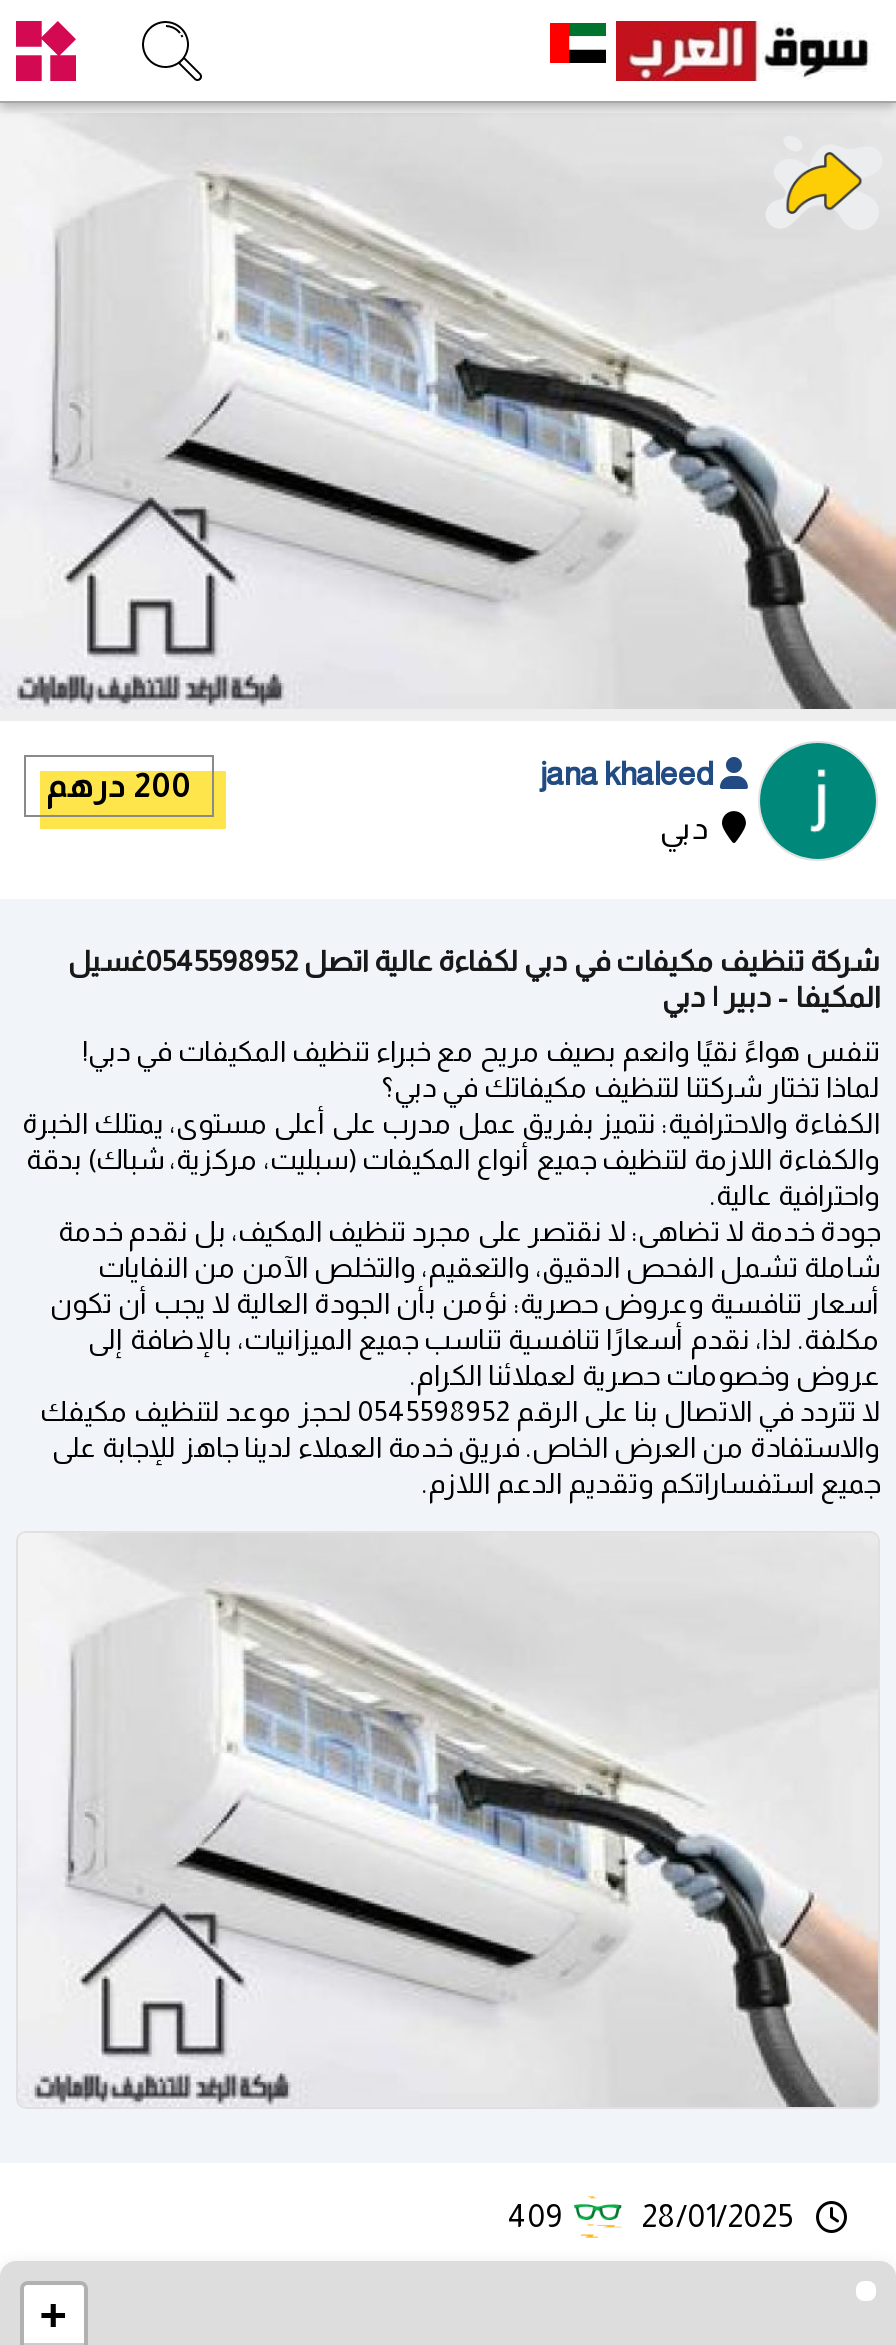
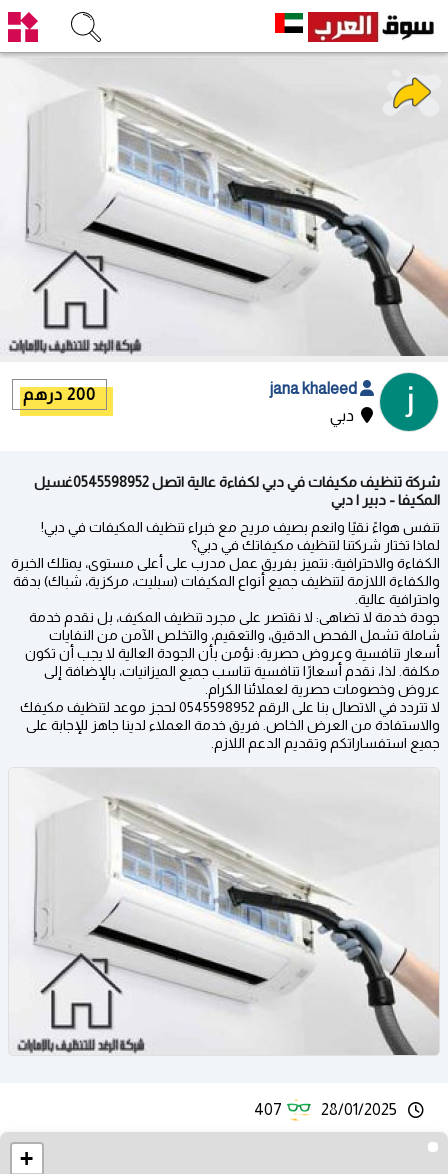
- 409
+ 407
